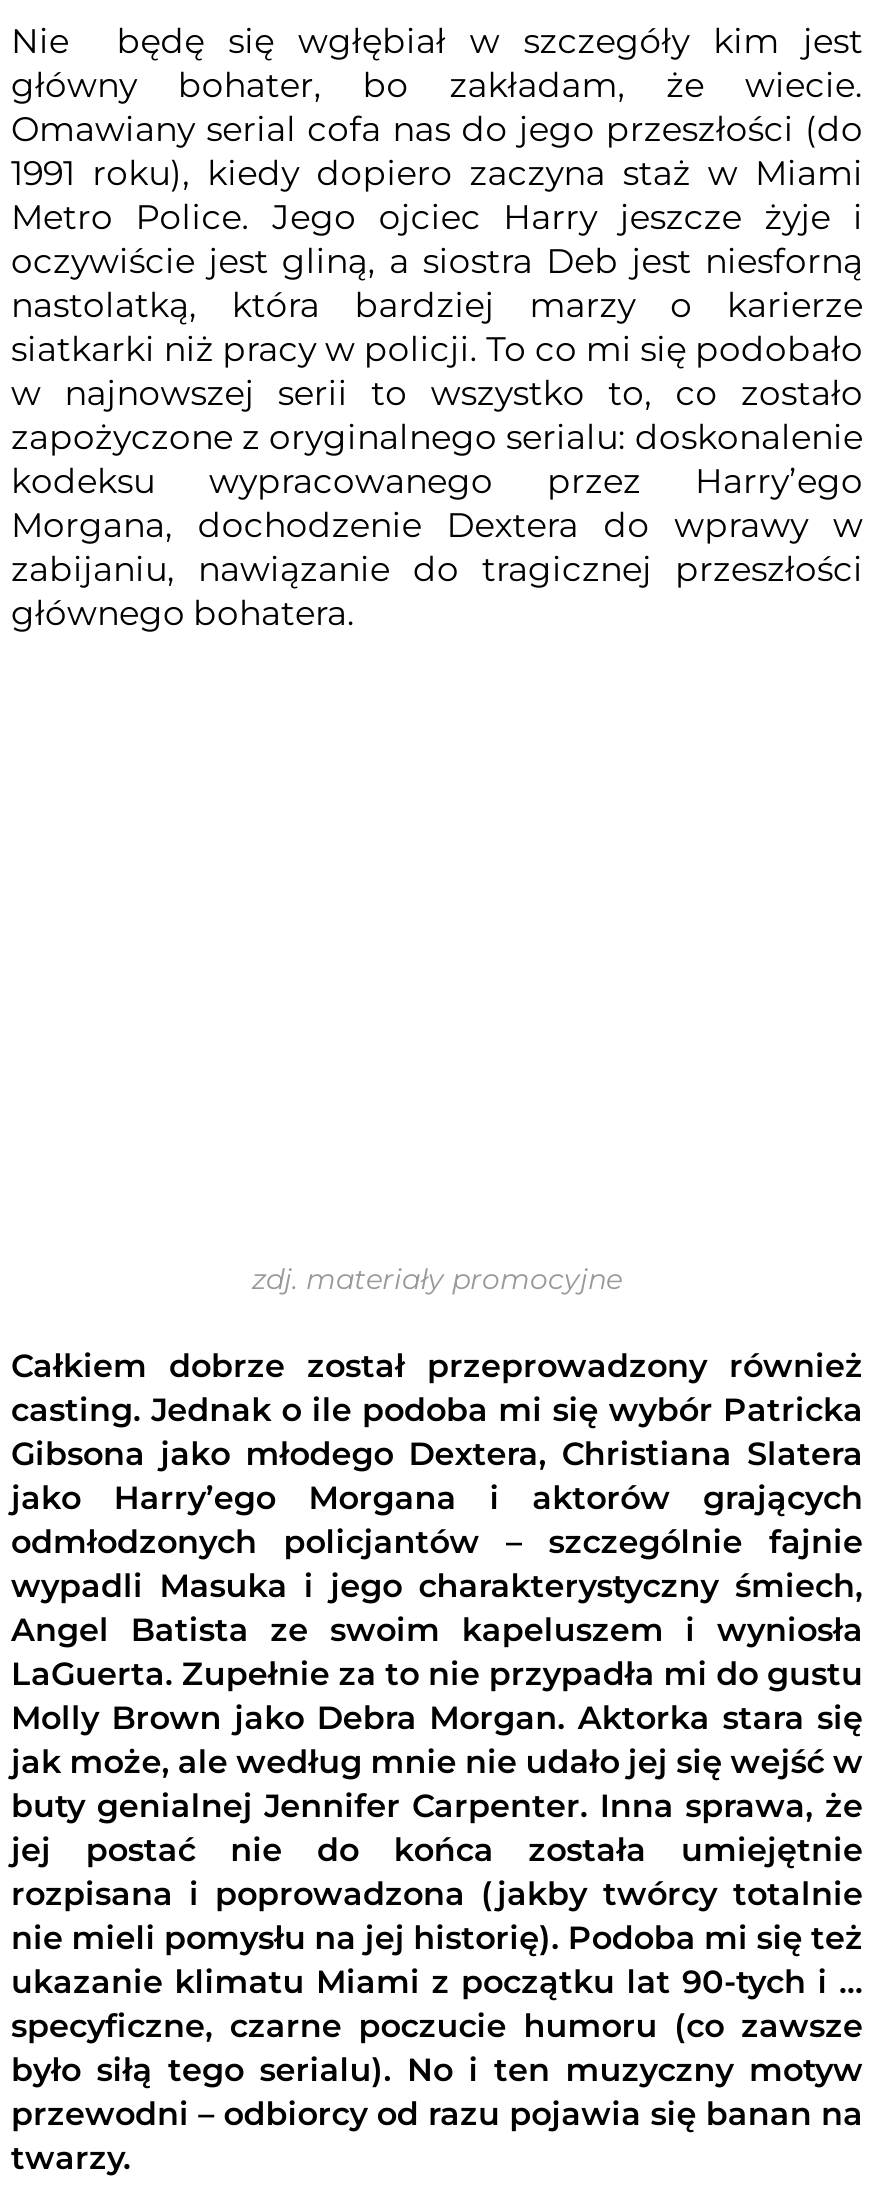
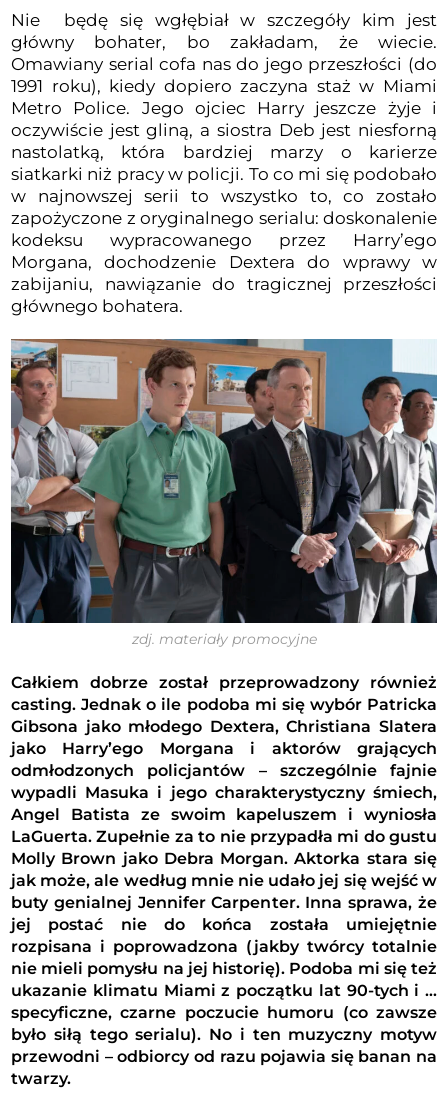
+ [image]
